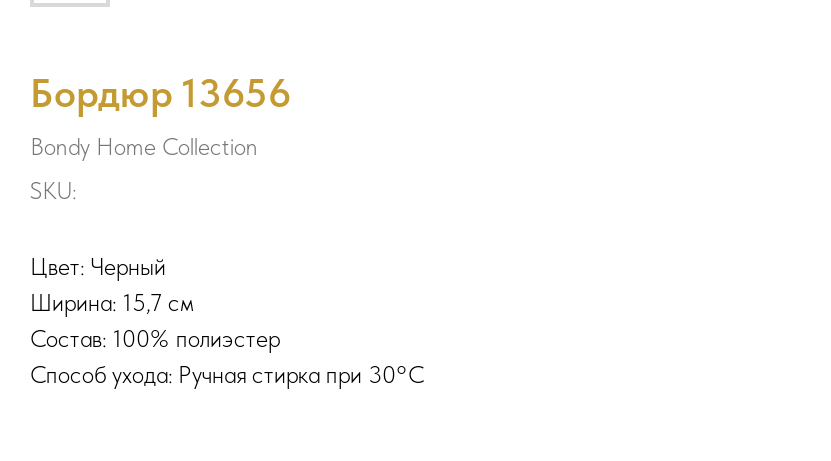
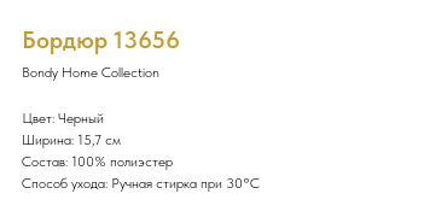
- SKU:
